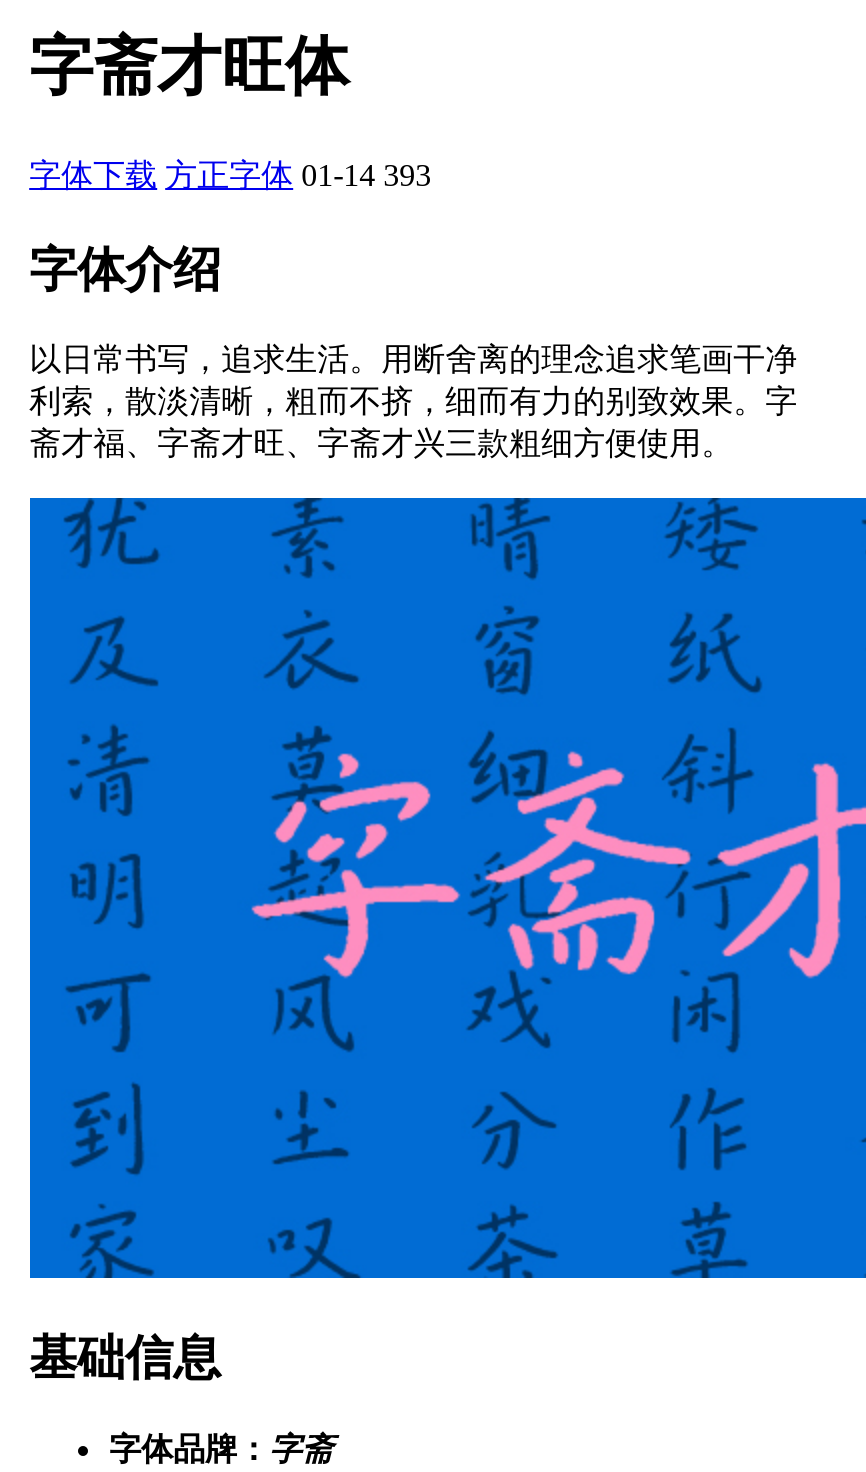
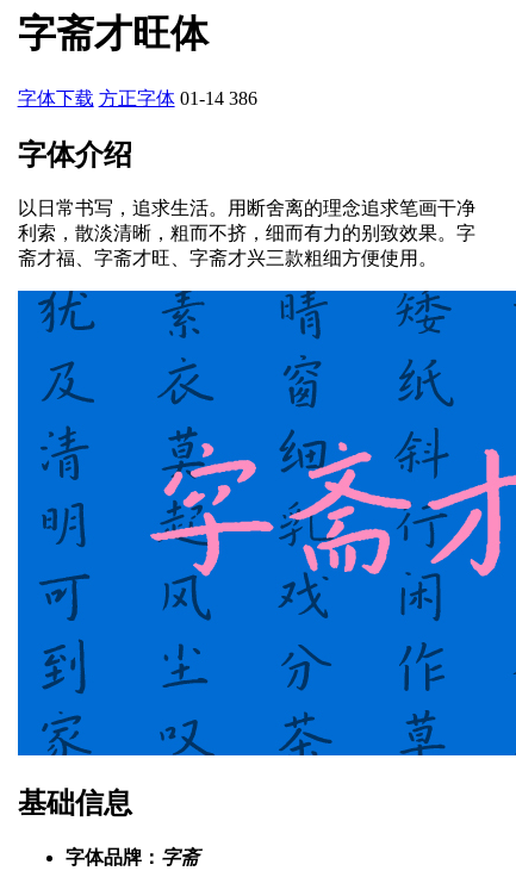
- 字体下载 方正字体 01-14 393
+ 字体下载 方正字体 01-14 386
